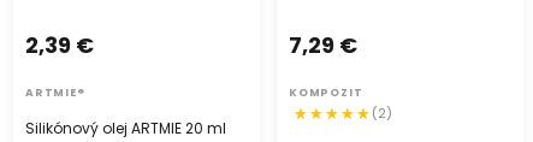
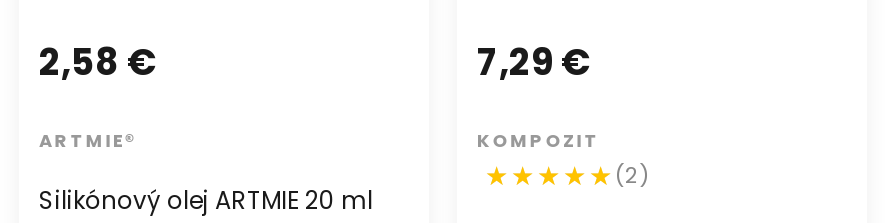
- 2,39 €
+ 2,58 €
